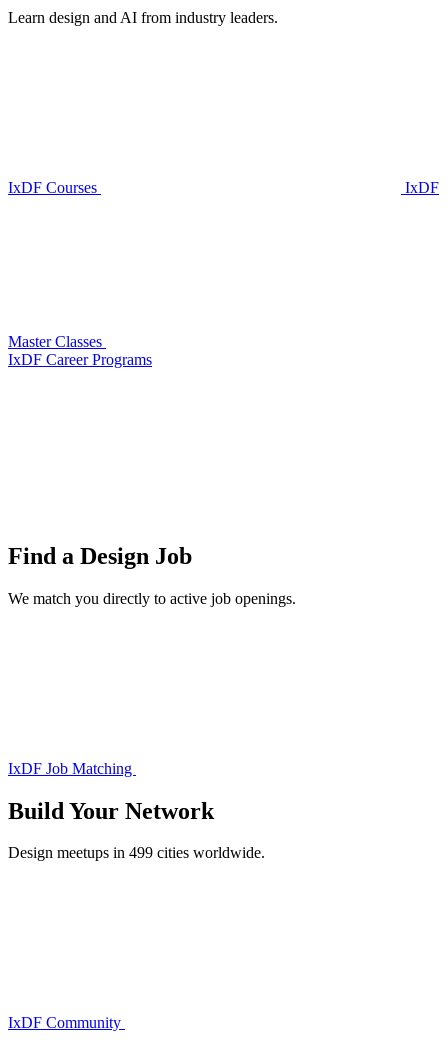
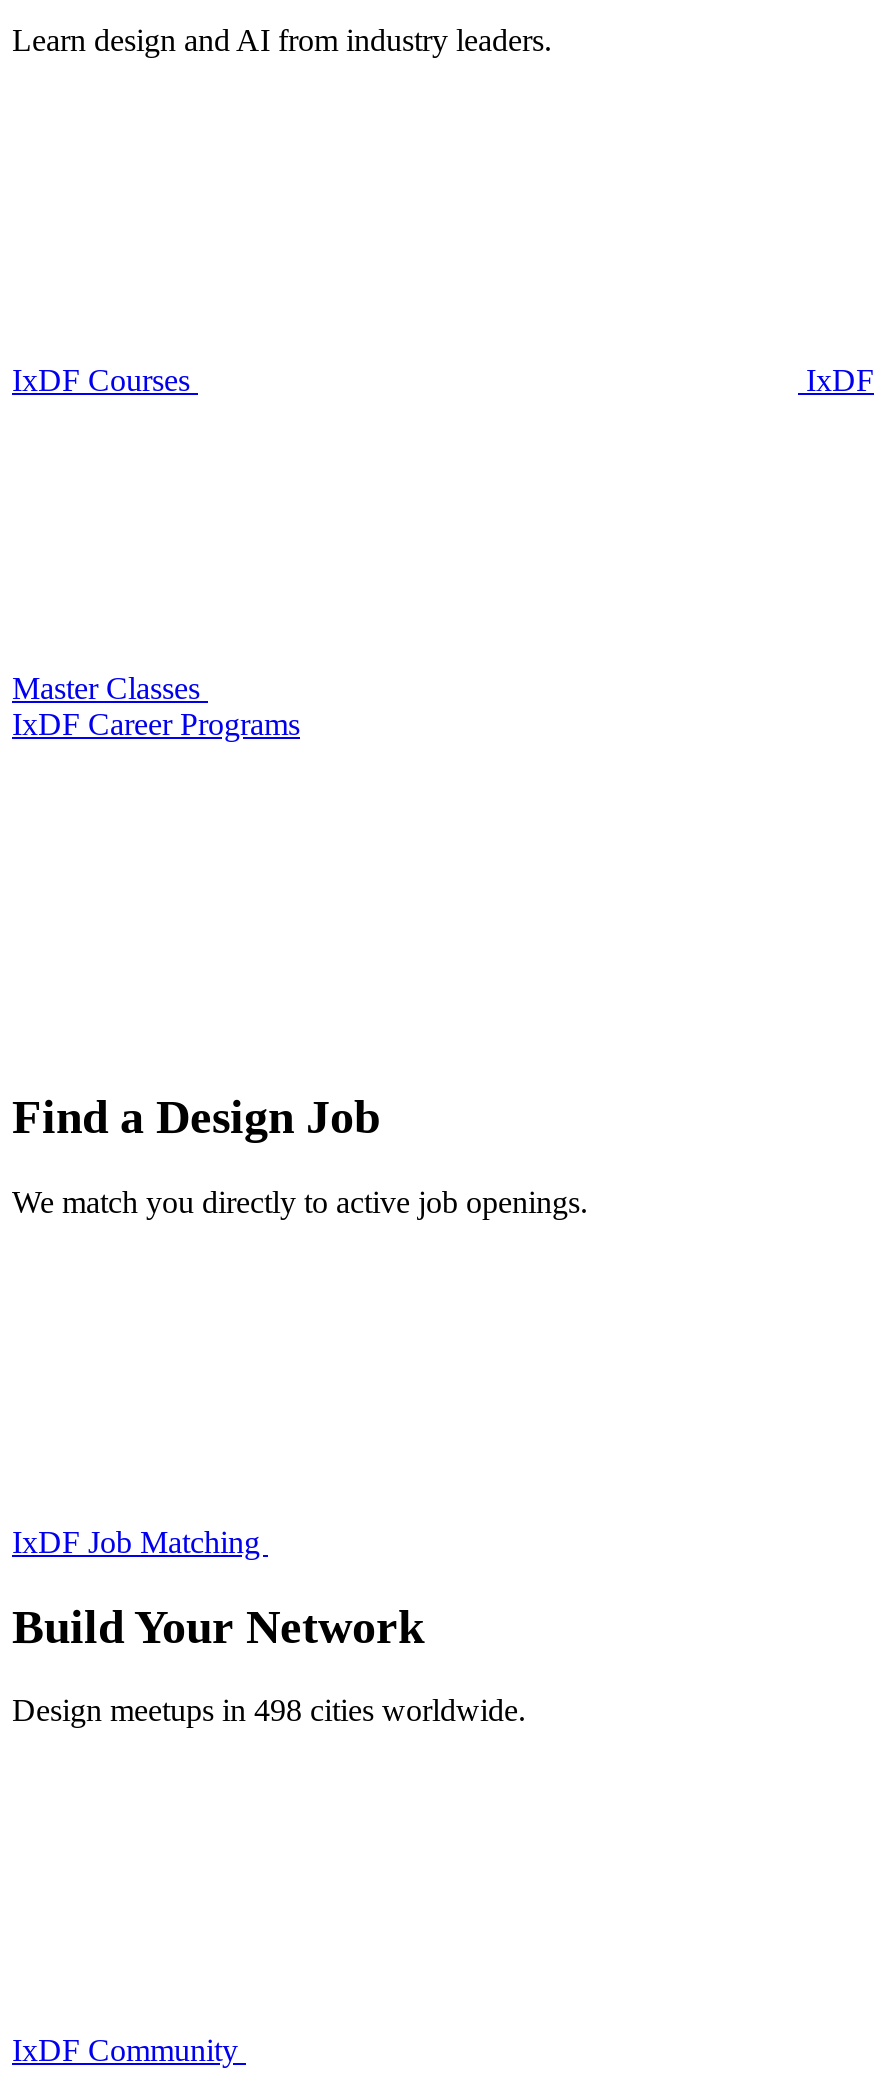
- Design meetups in 499 cities worldwide.
+ Design meetups in 498 cities worldwide.
